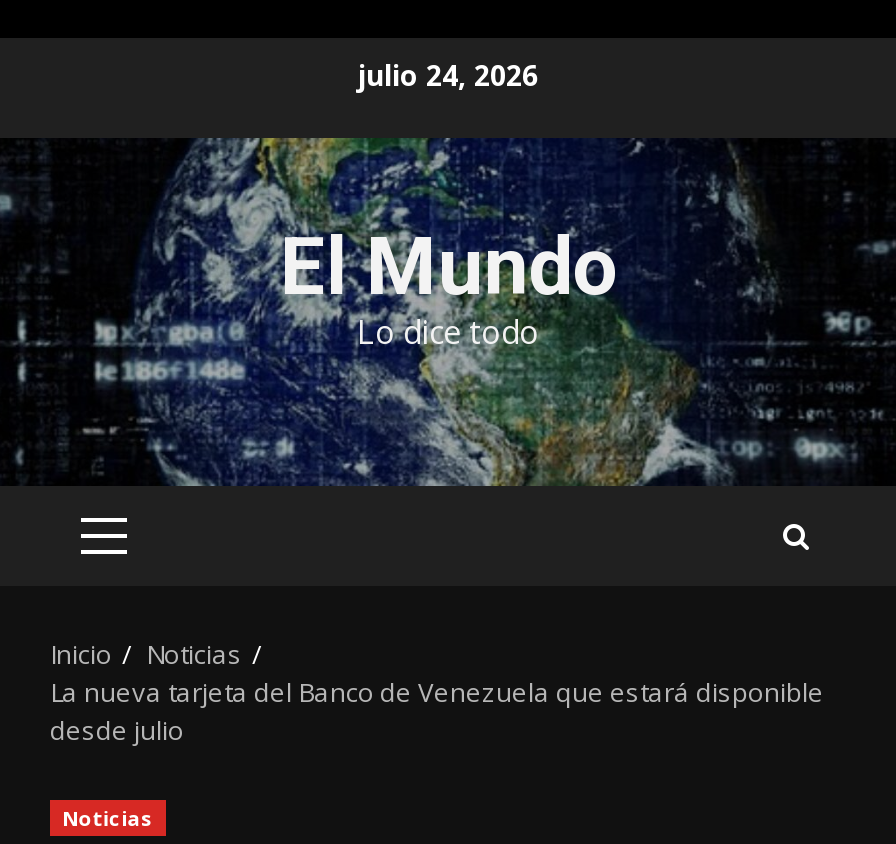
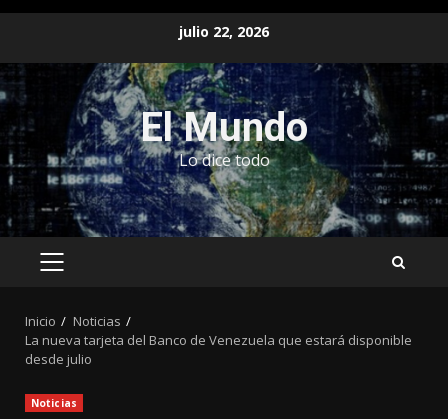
- julio 24, 2026
+ julio 22, 2026
